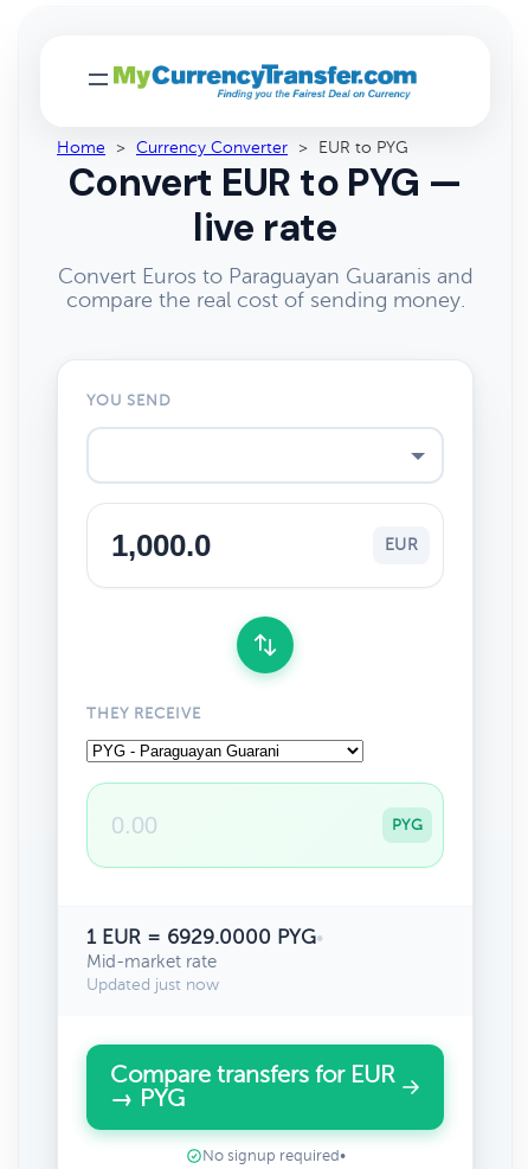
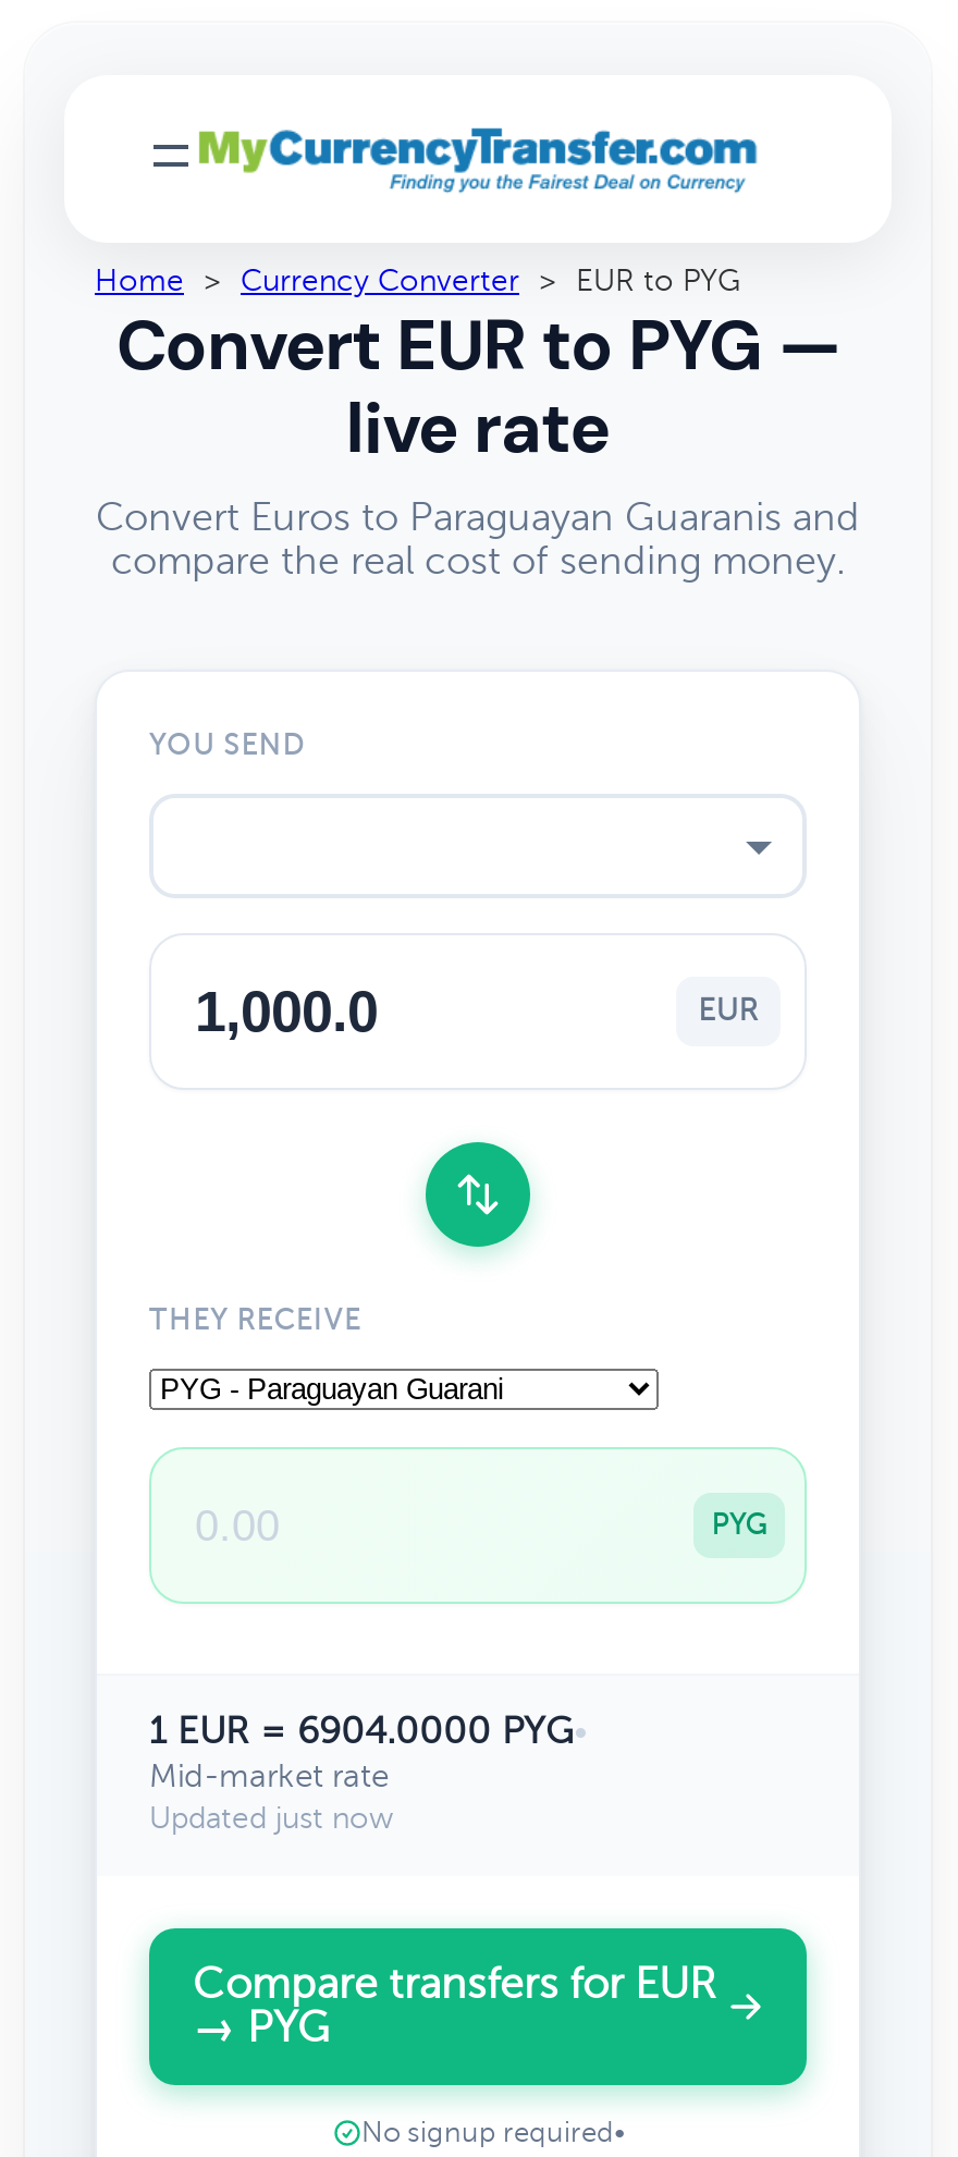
- 1 EUR = 6929.0000 PYG •
+ 1 EUR = 6904.0000 PYG •
